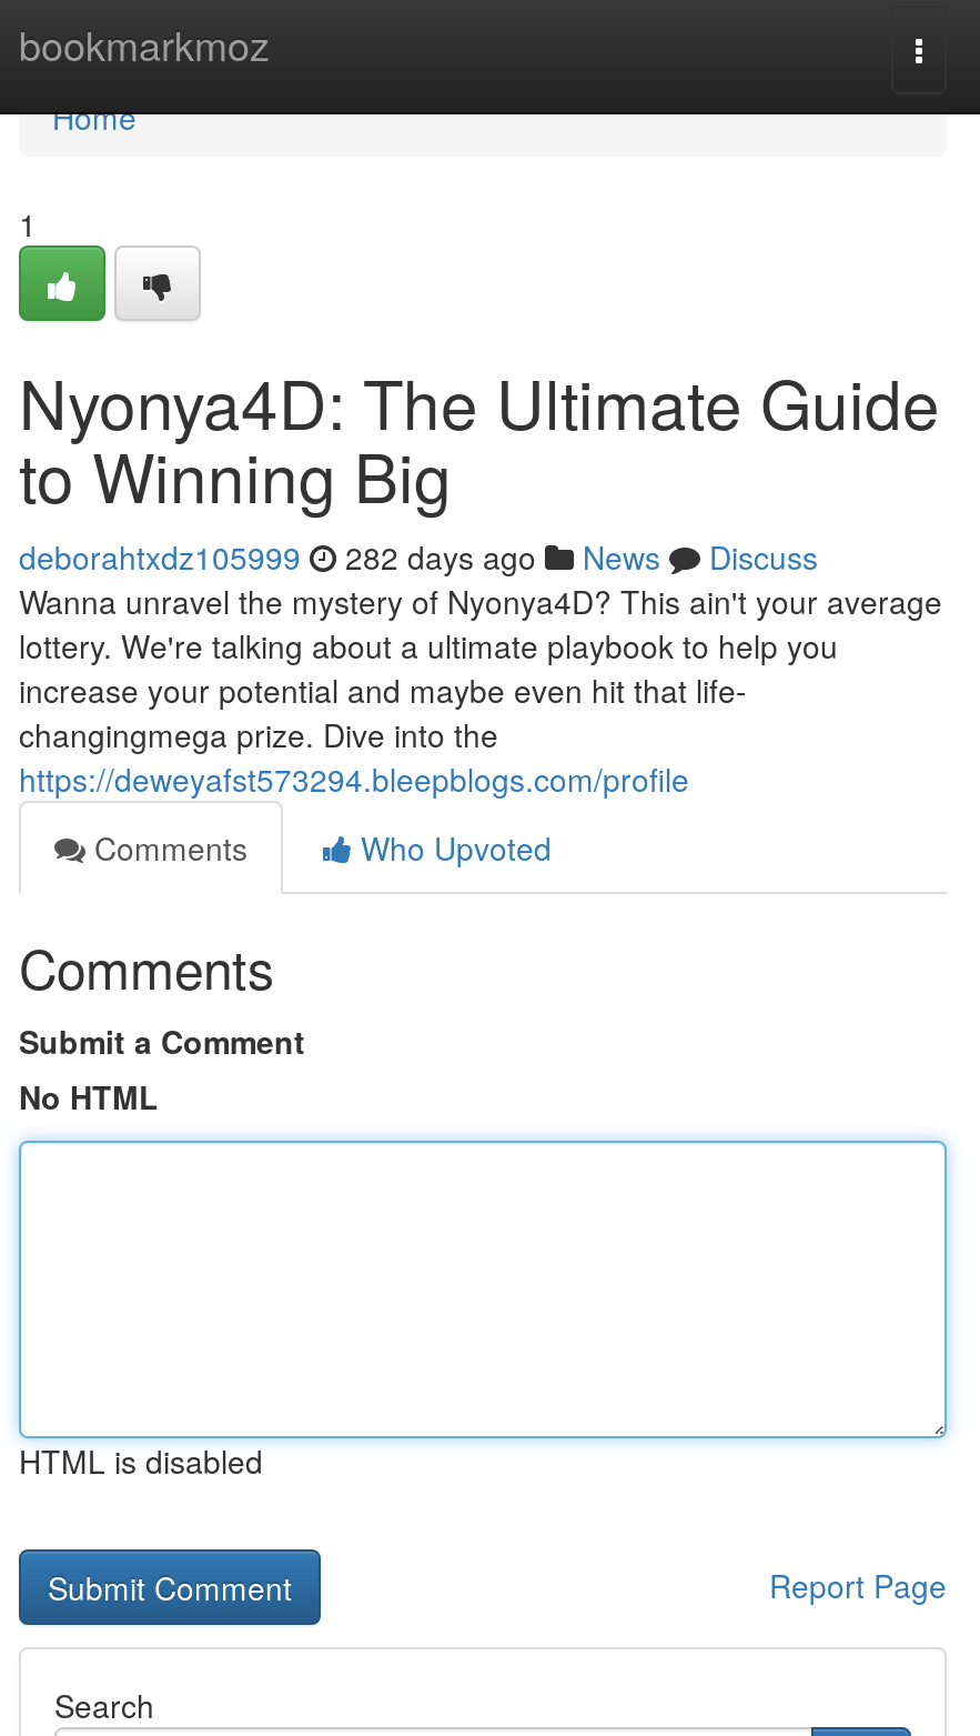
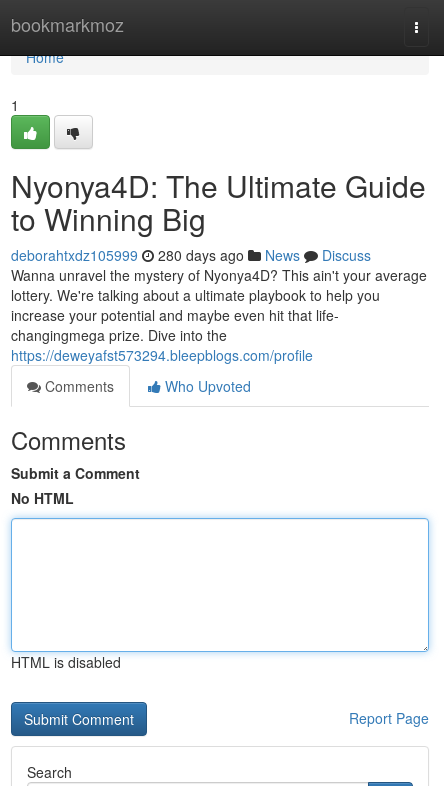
- deborahtxdz105999 282 days ago News Discuss
+ deborahtxdz105999 280 days ago News Discuss
